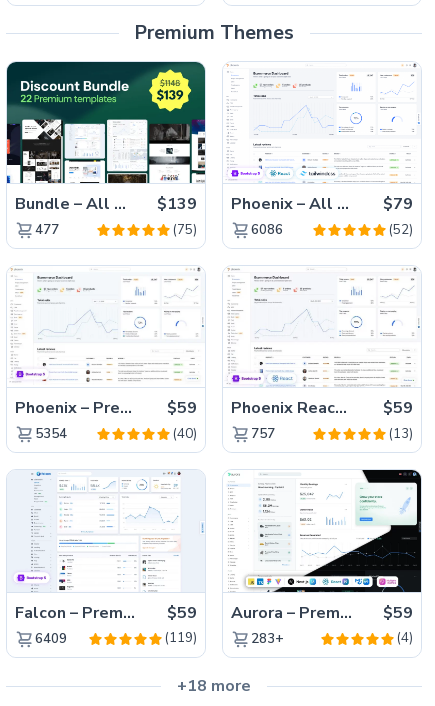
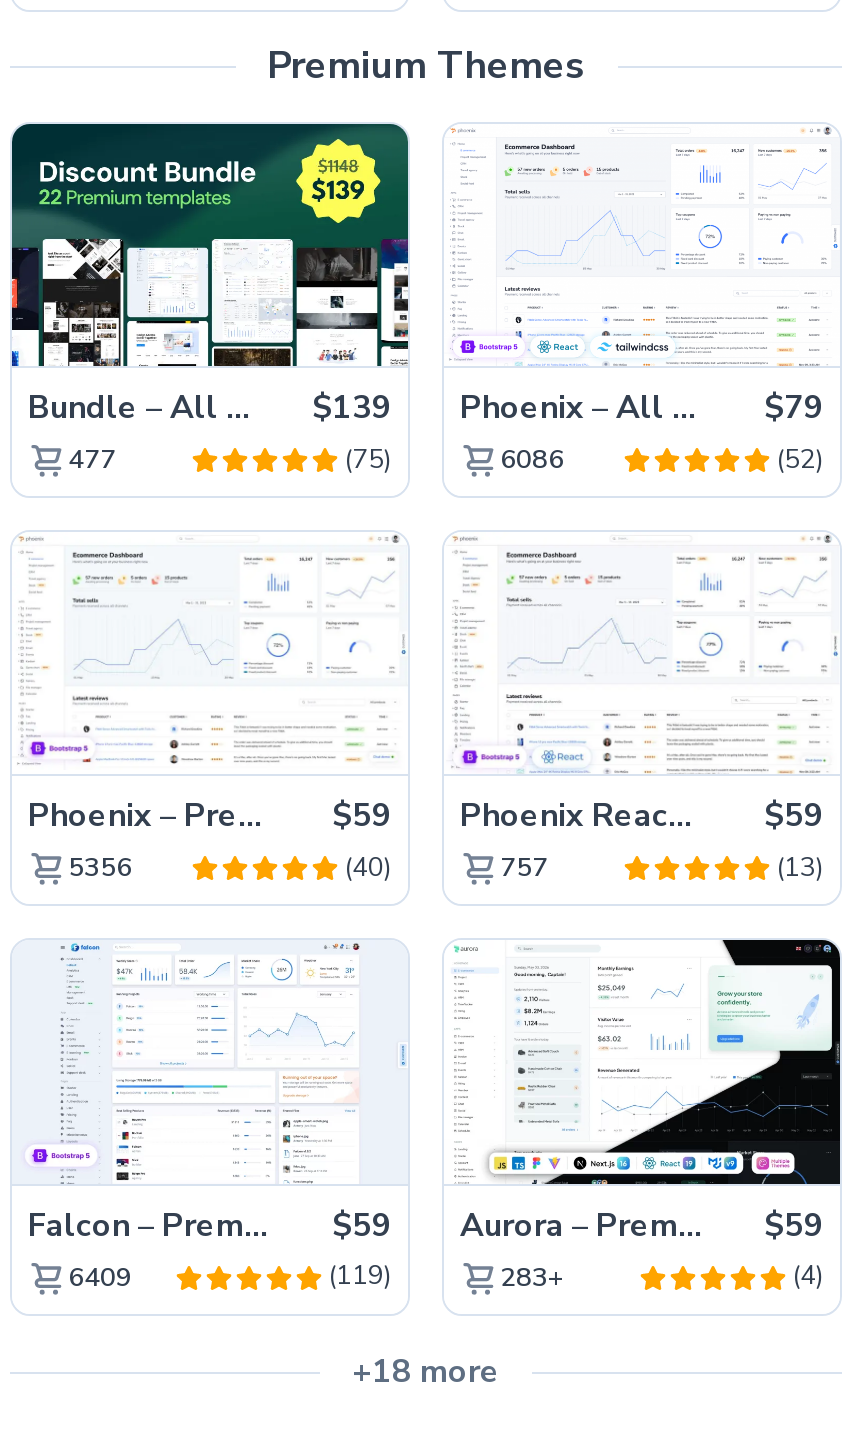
- 5354
+ 5356
